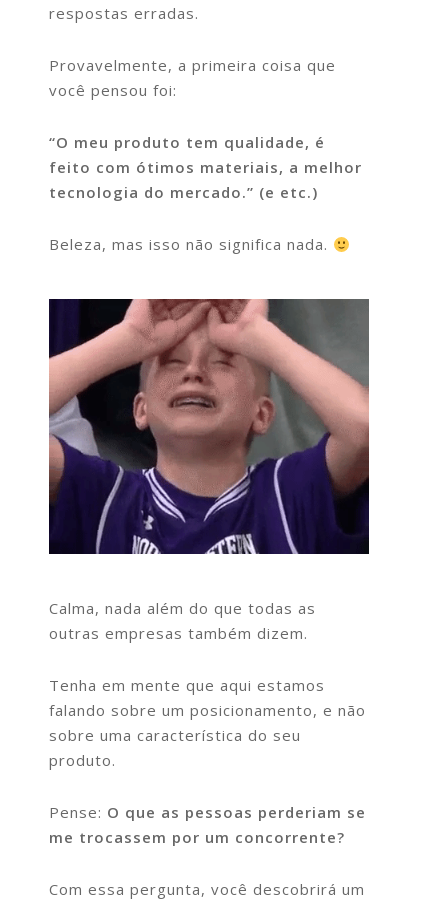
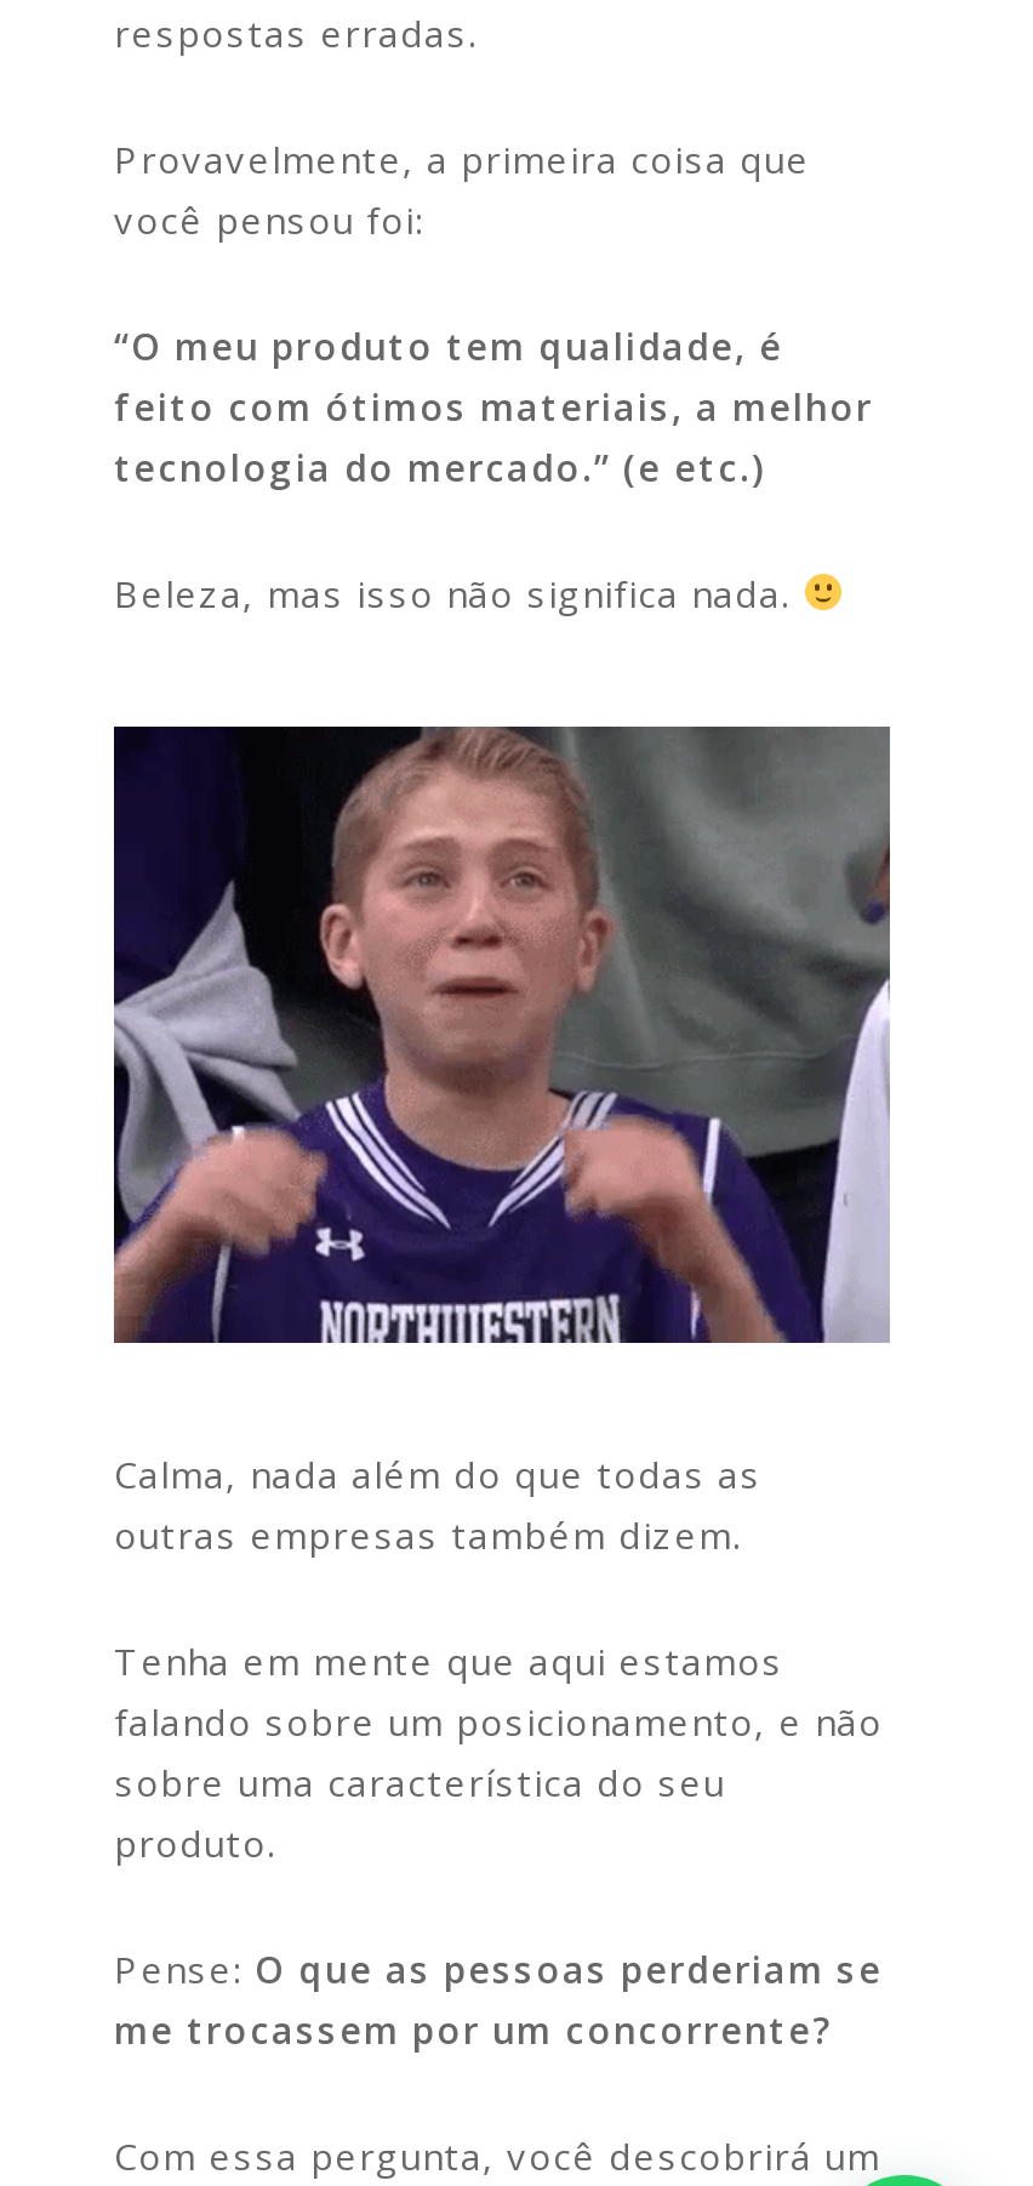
- [image]
+ [image]
